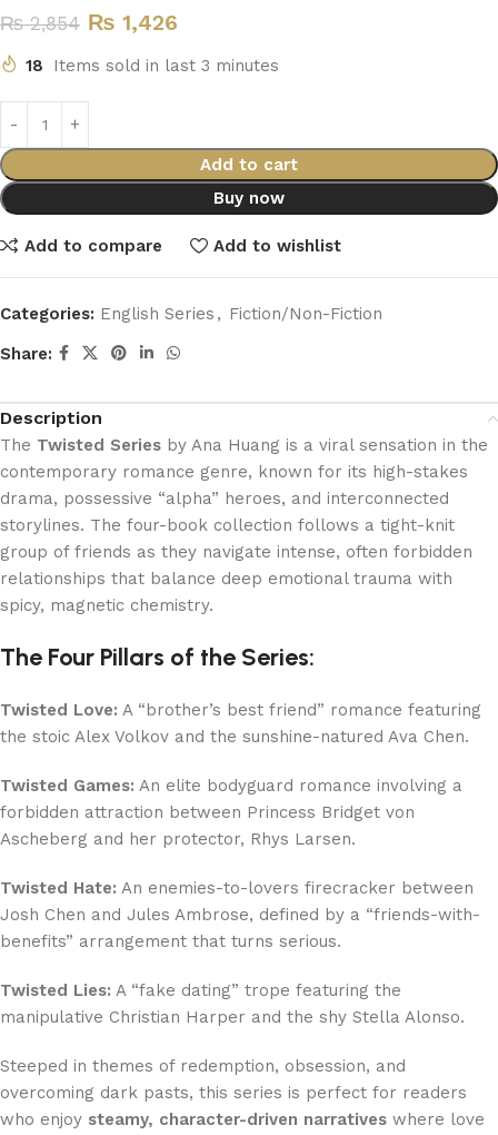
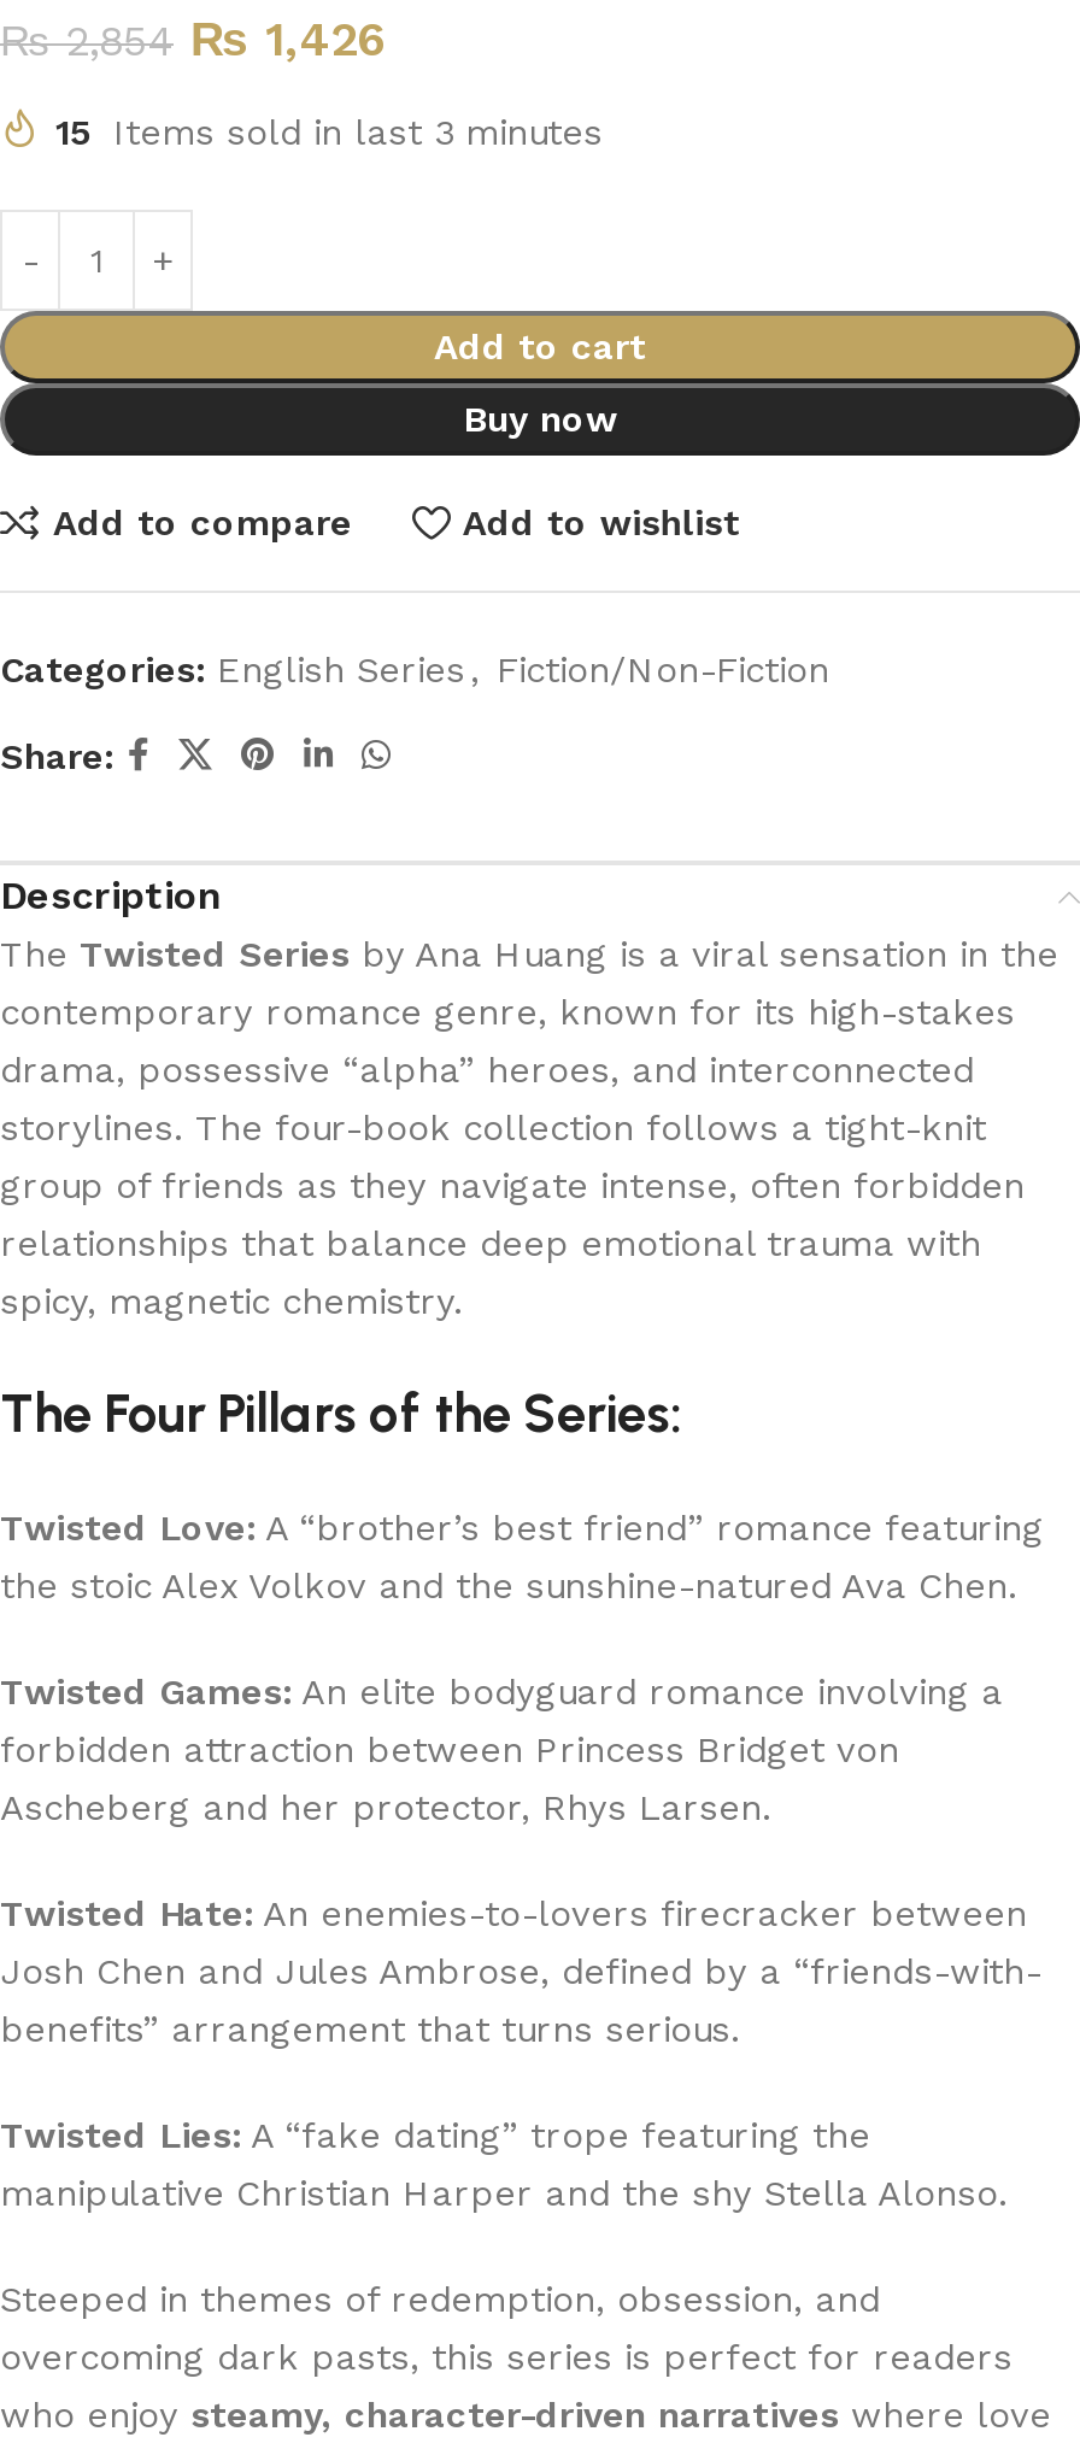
- 18 Items sold in last 3 minutes
+ 15 Items sold in last 3 minutes
